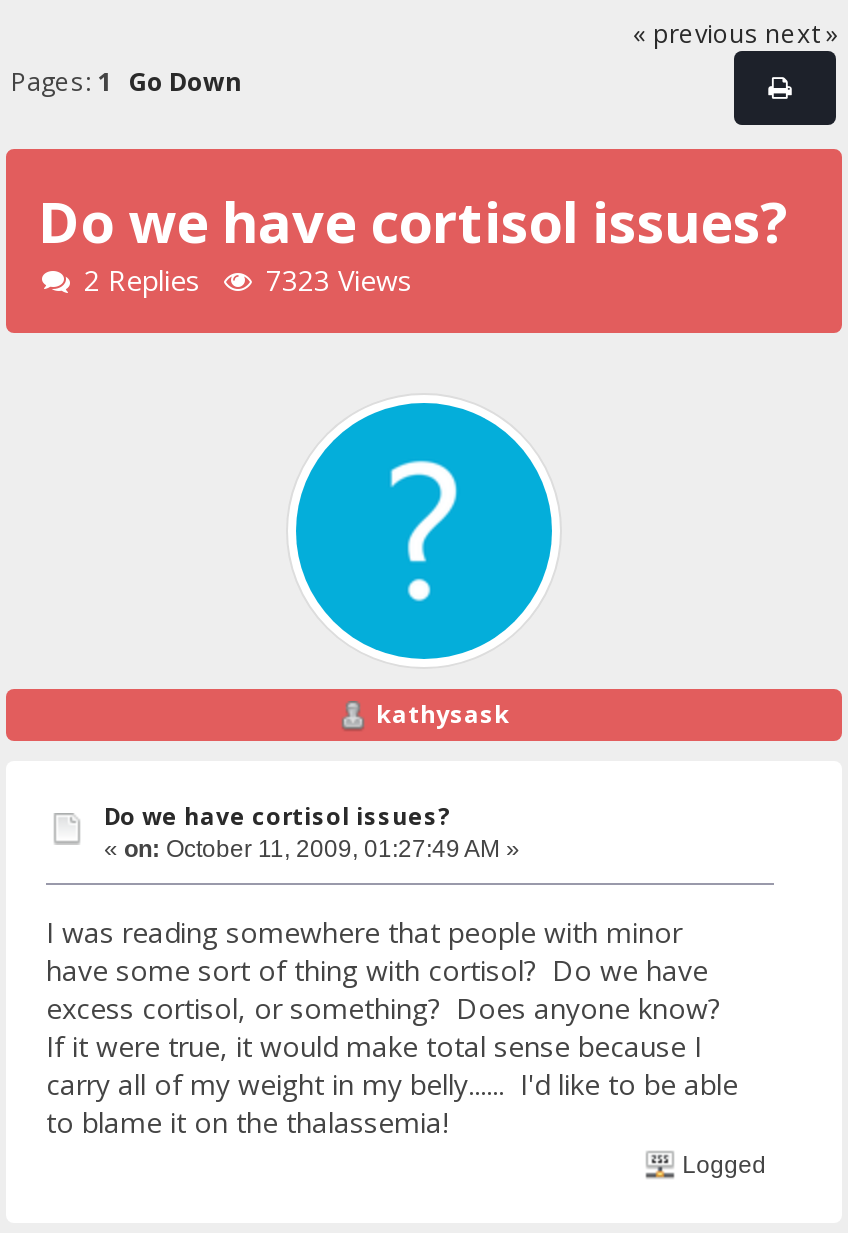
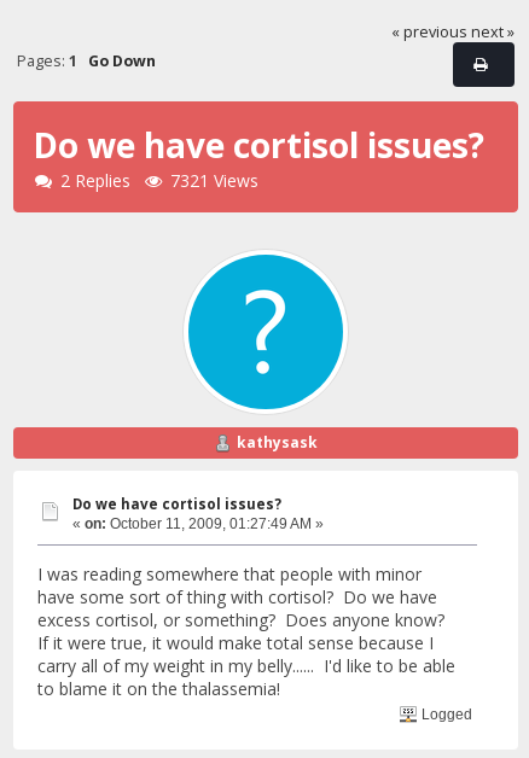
- 2 Replies 7323 Views
+ 2 Replies 7321 Views
